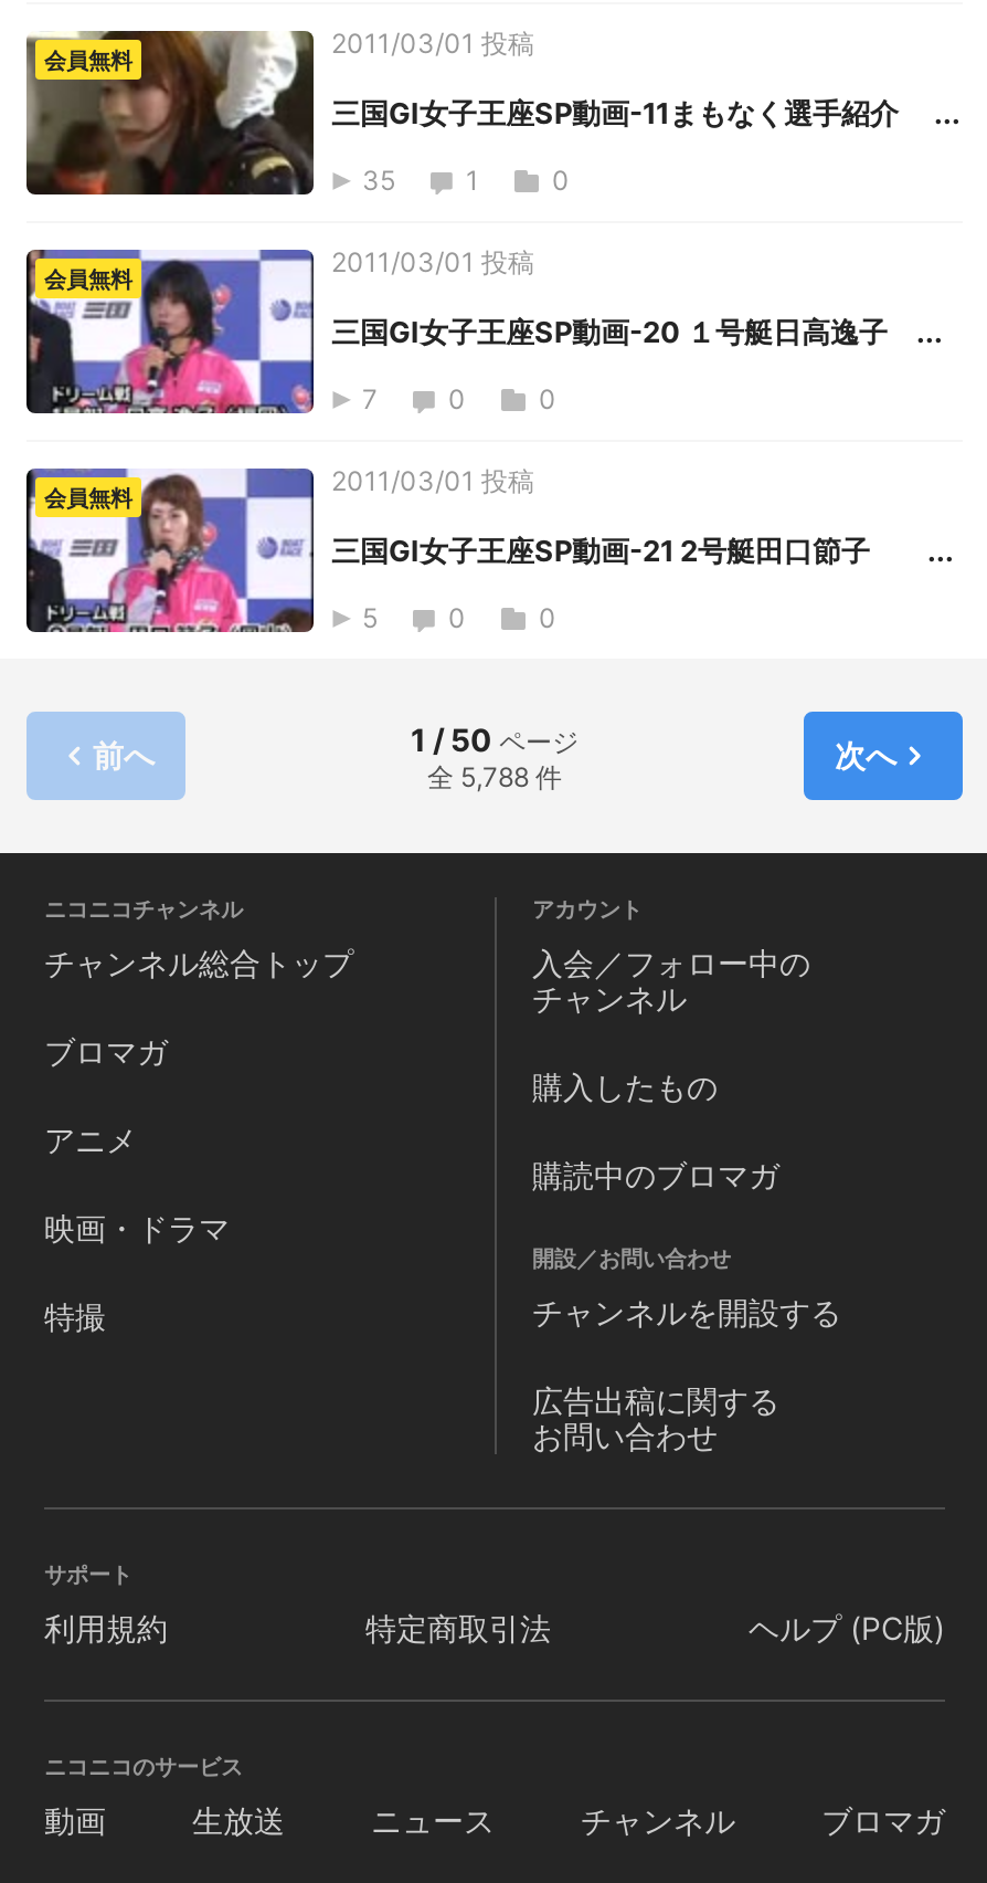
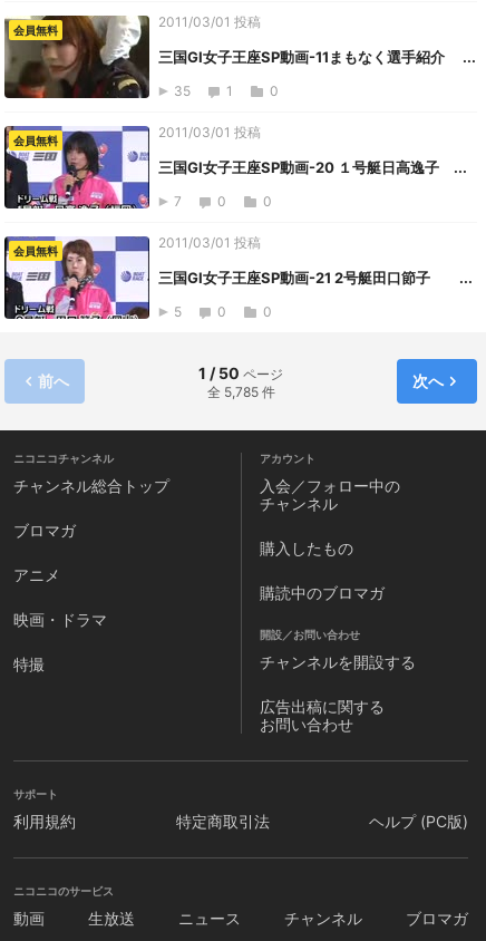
- 全 5,788 件
+ 全 5,785 件
